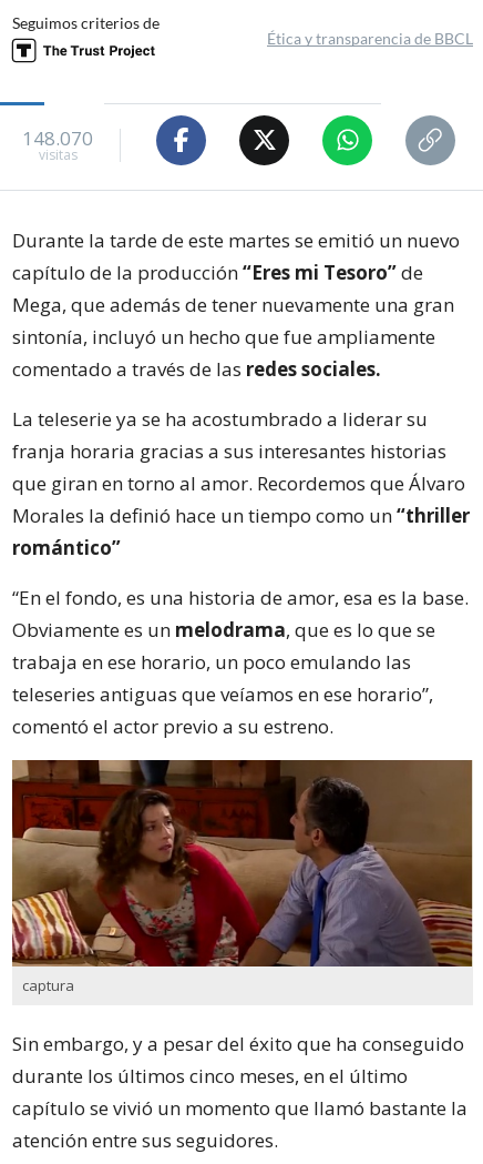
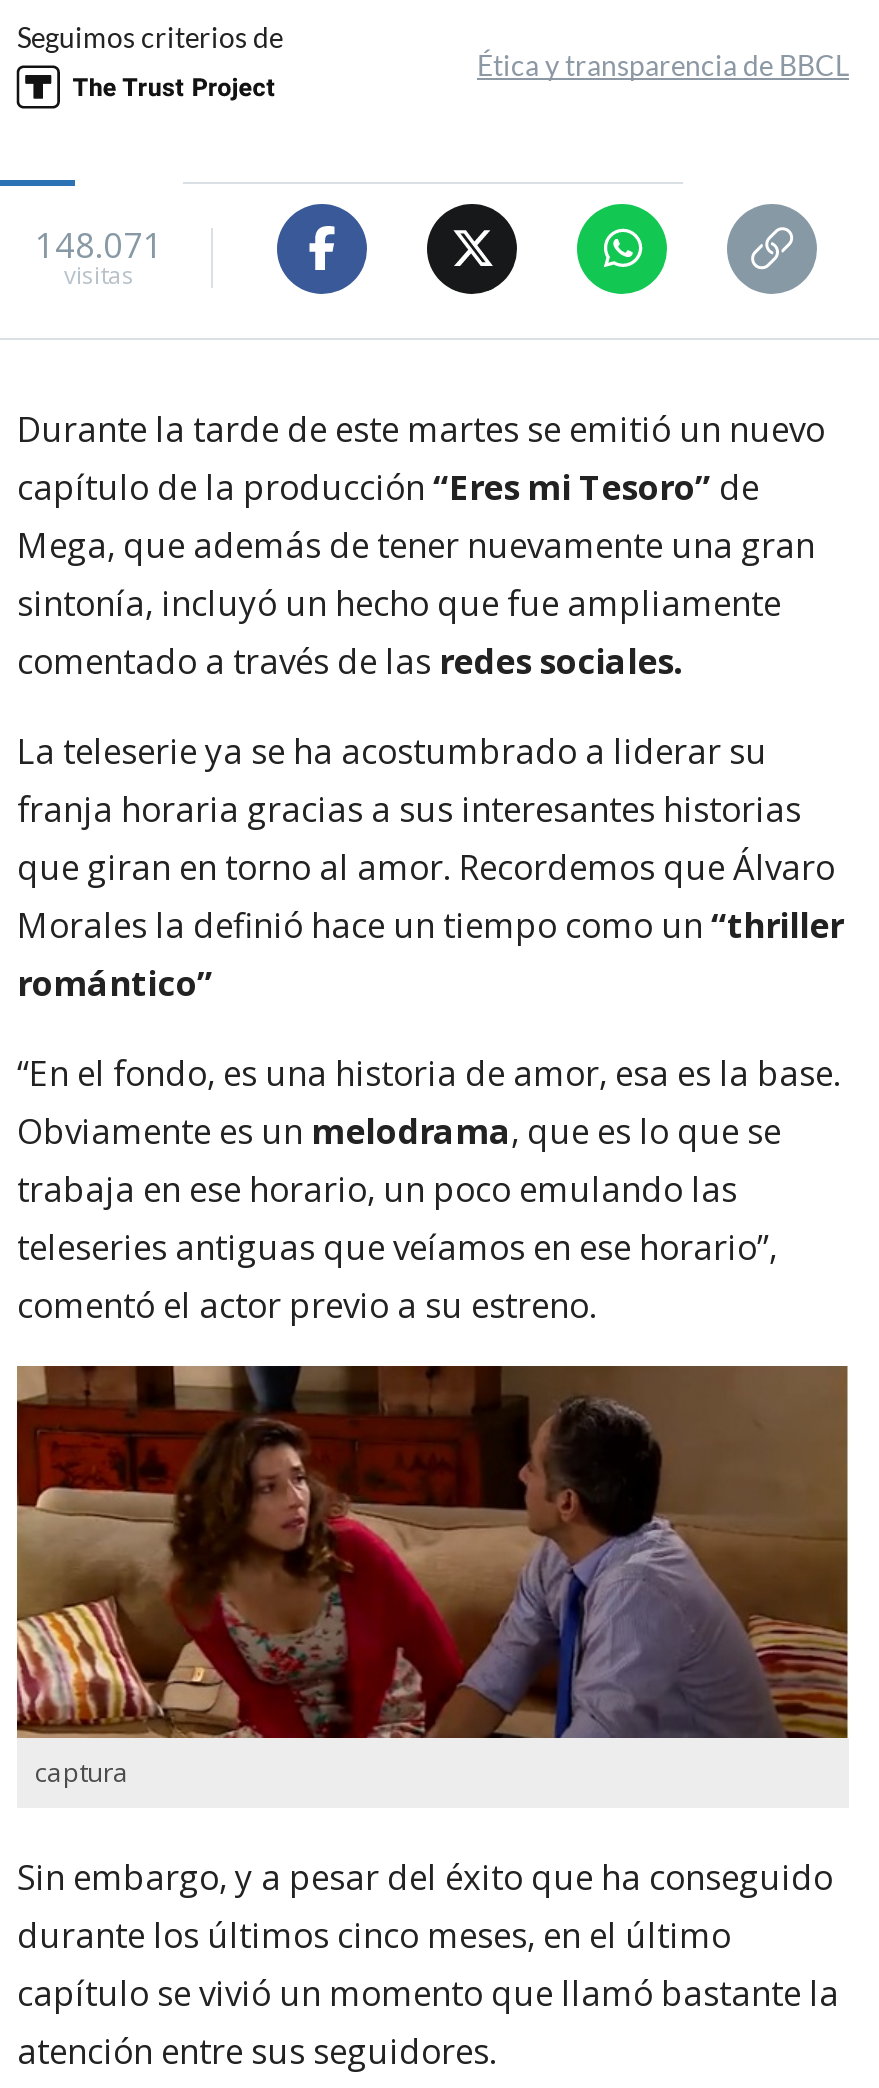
- 148.070
+ 148.071
